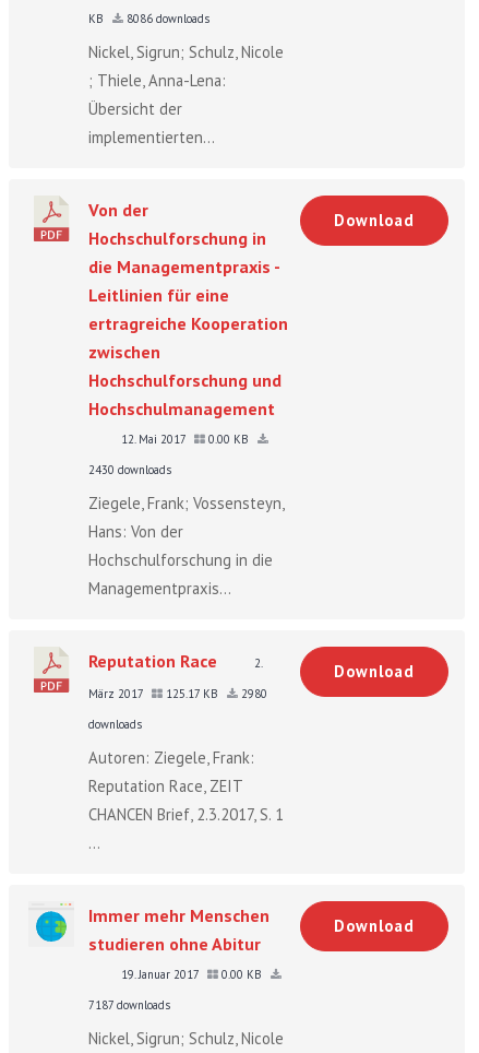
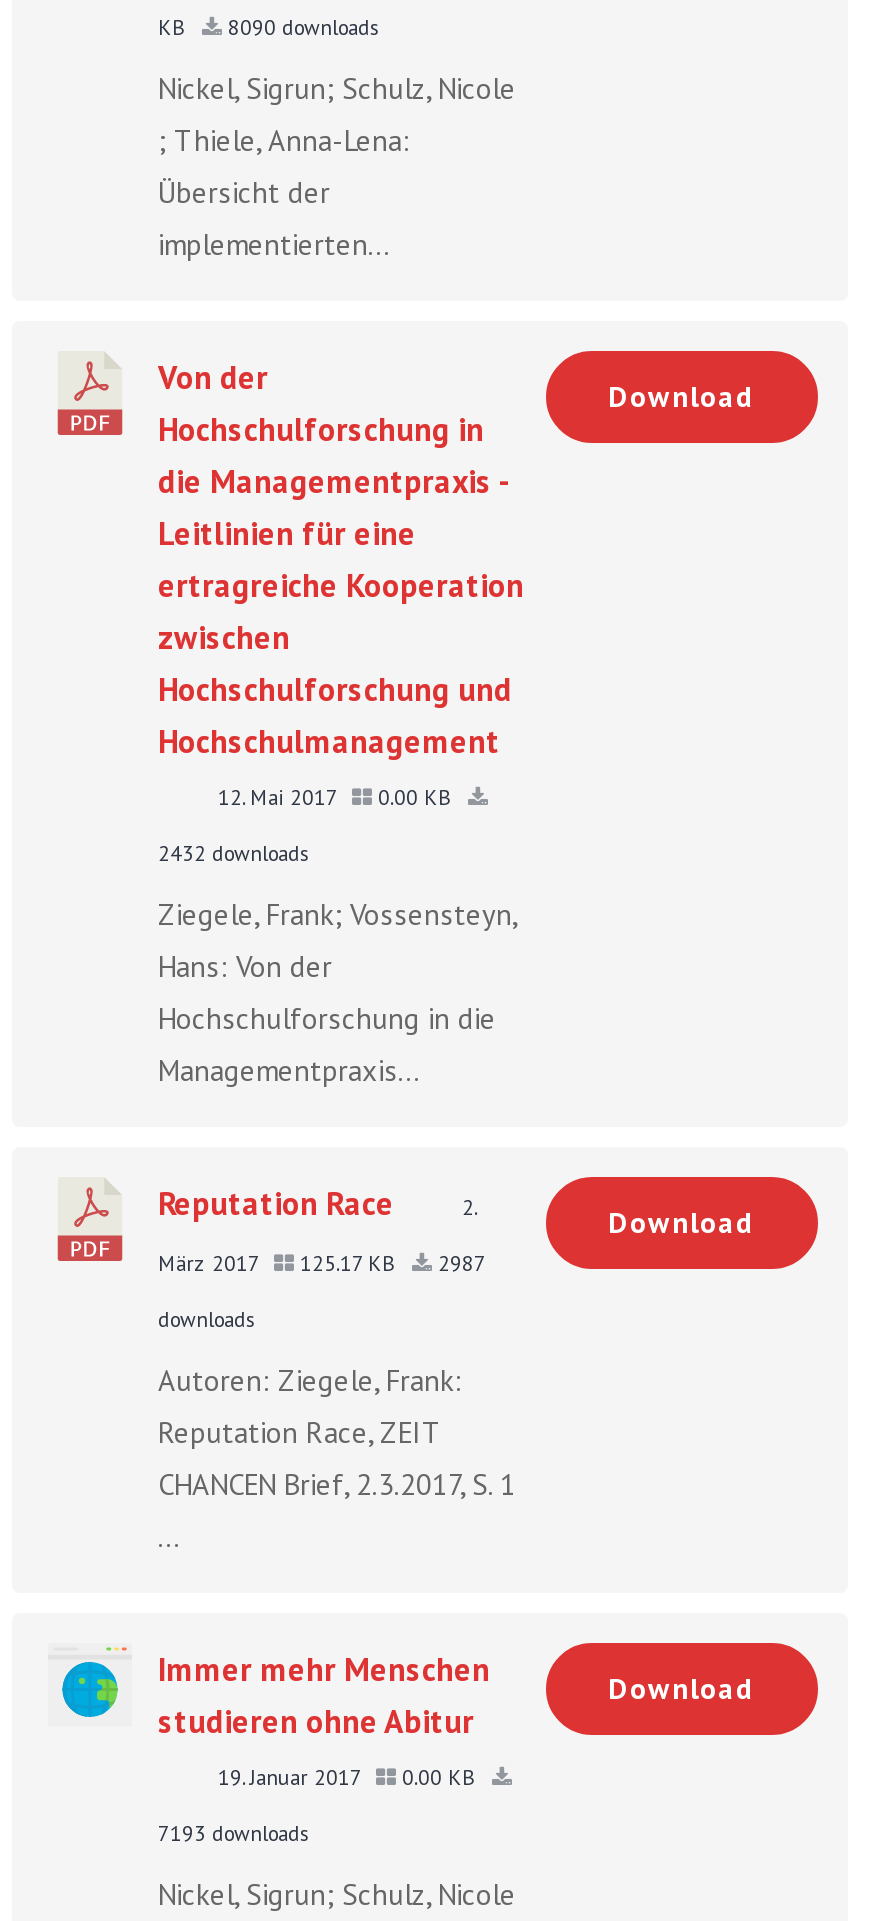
- KB 8086 downloads
+ KB 8090 downloads

- 2430 downloads
+ 2432 downloads

- März 2017 125.17 KB 2980
+ März 2017 125.17 KB 2987

- 7187 downloads
+ 7193 downloads
